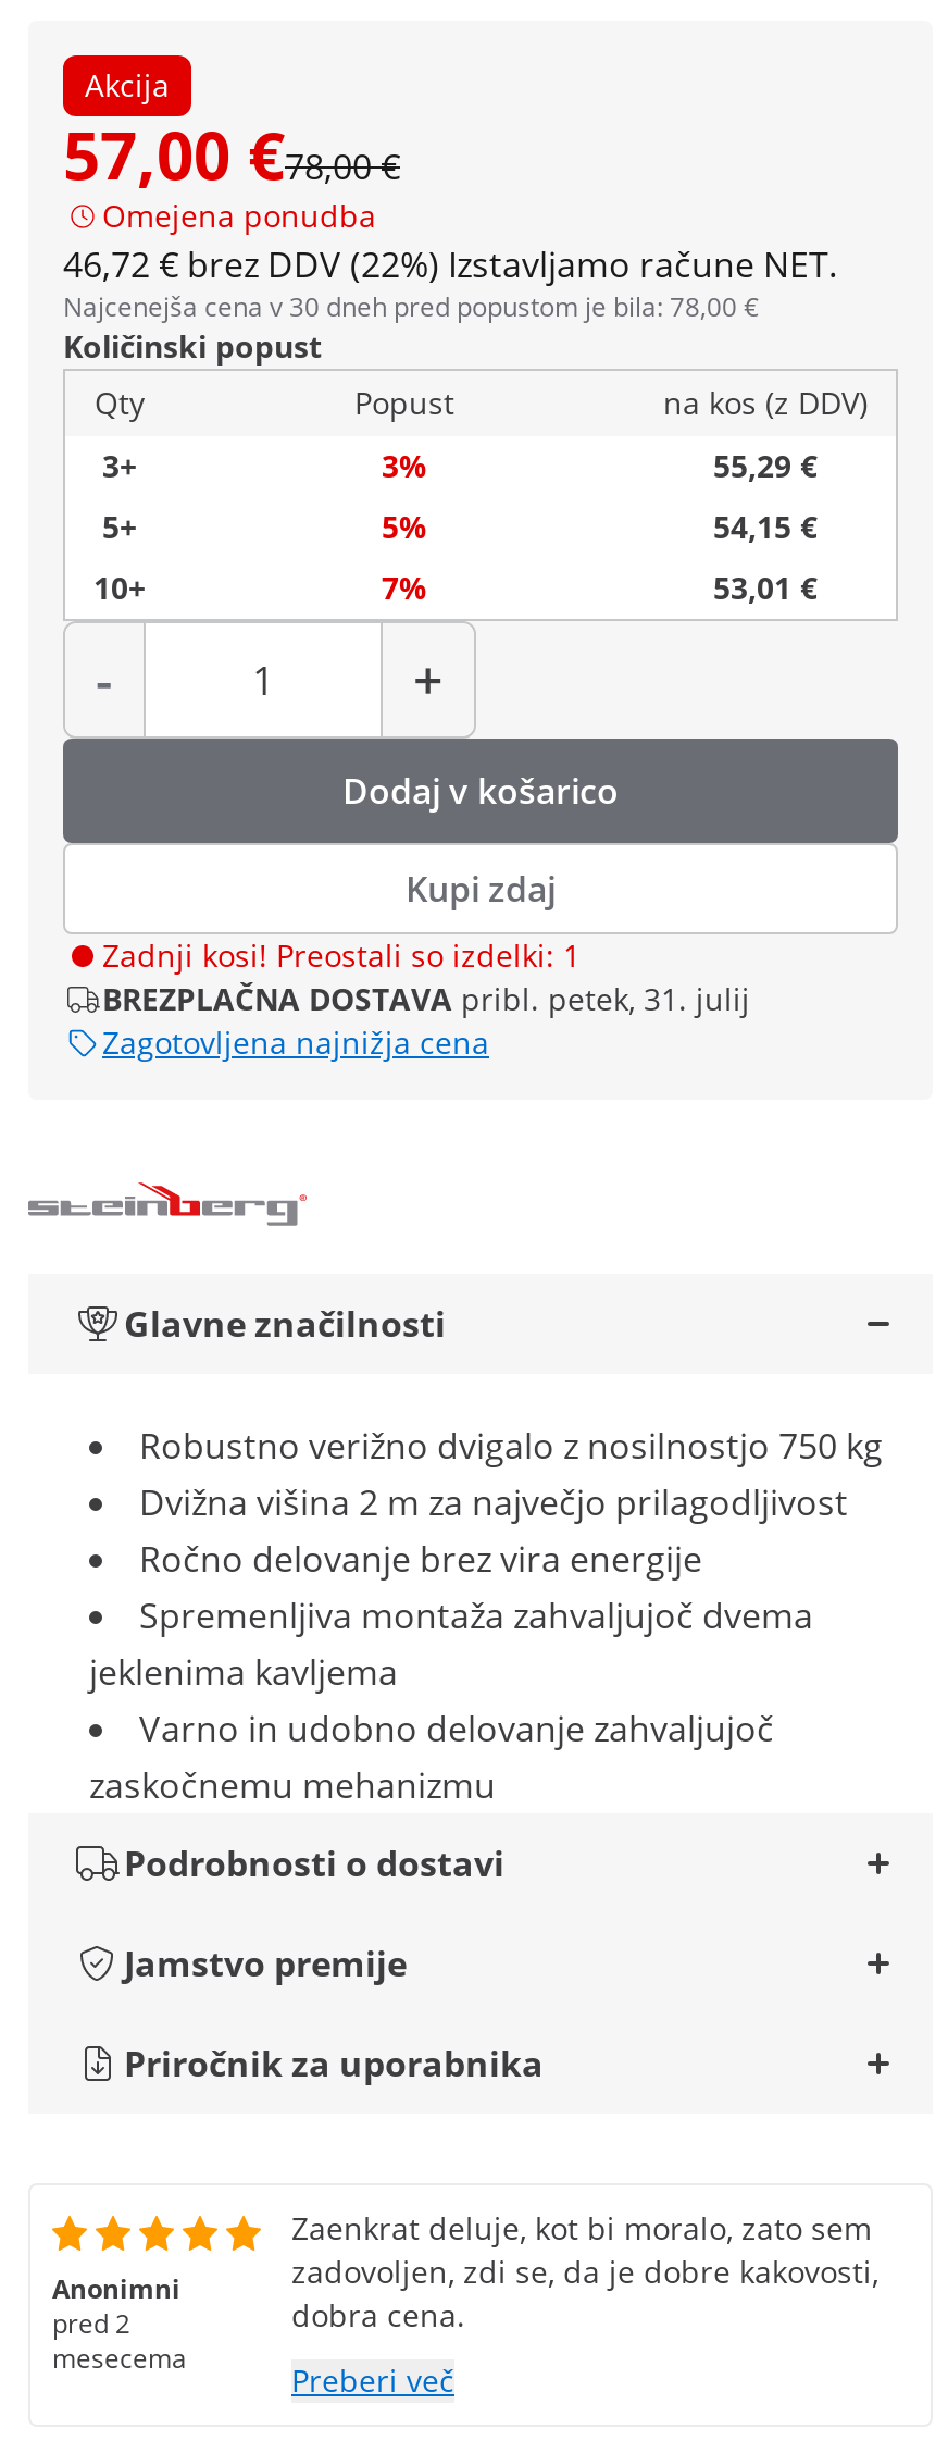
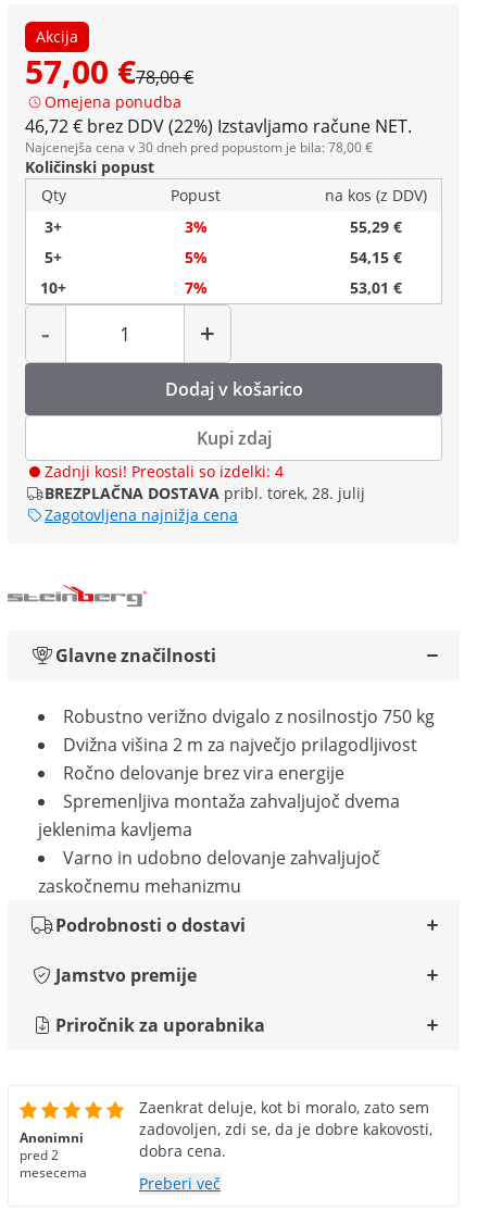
- Zadnji kosi! Preostali so izdelki: 1
+ Zadnji kosi! Preostali so izdelki: 4

- BREZPLAČNA DOSTAVA pribl. petek, 31. julij
+ BREZPLAČNA DOSTAVA pribl. torek, 28. julij
